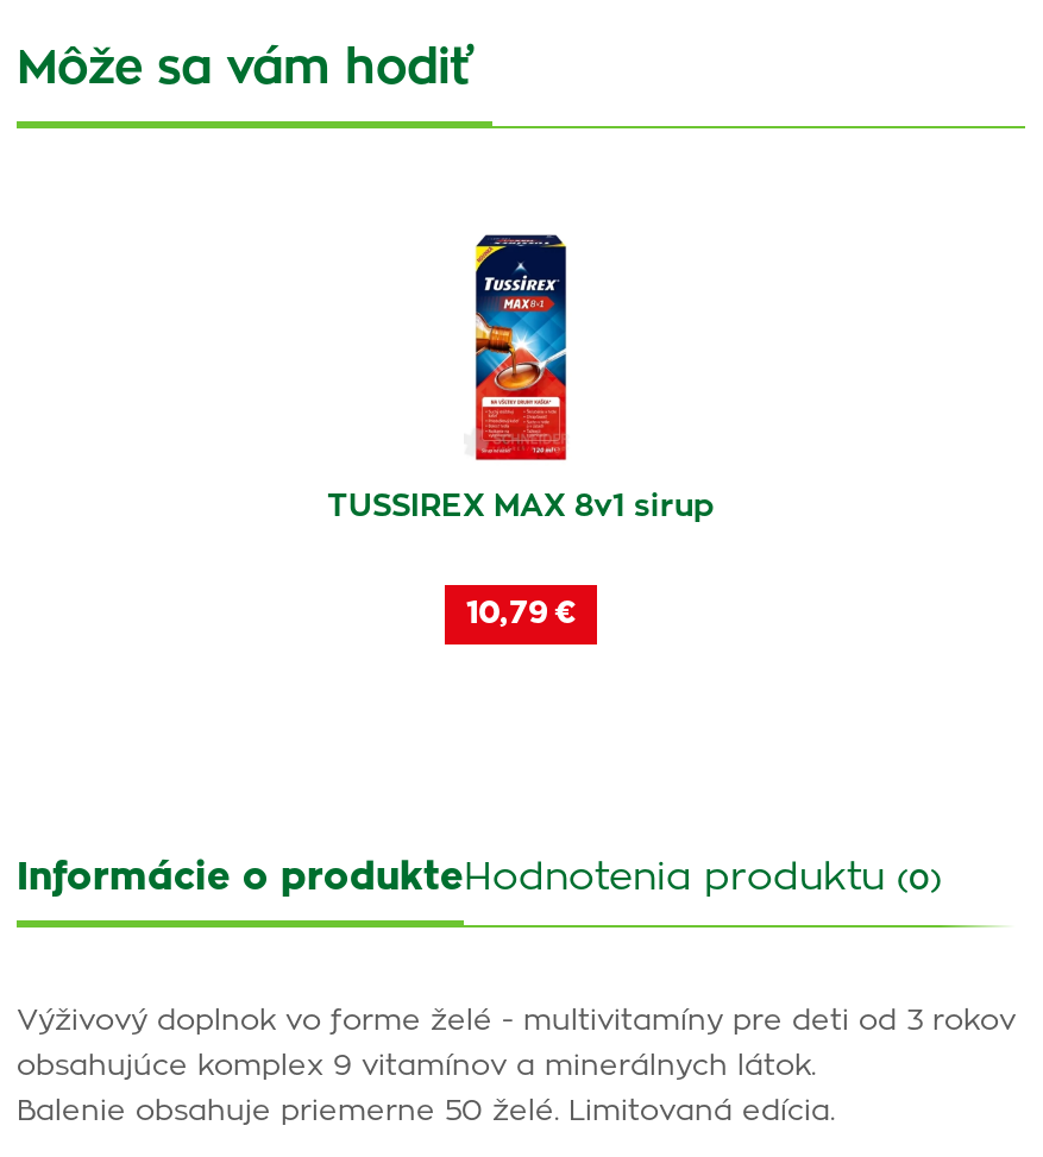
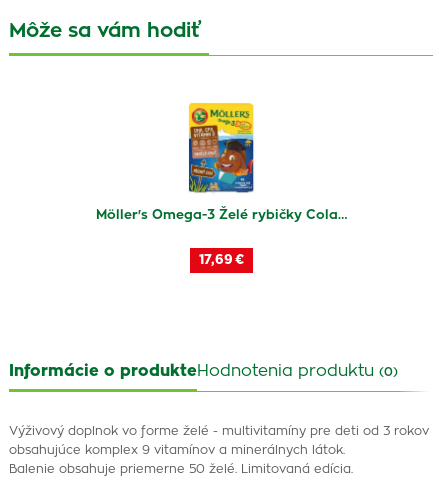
- [image]
- TUSSIREX MAX 8v1 sirup
+ [image]
+ Möller's Omega-3 Želé rybičky Cola…

- 10,79 €
+ 17,69 €
